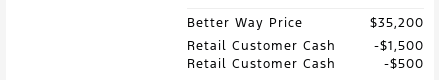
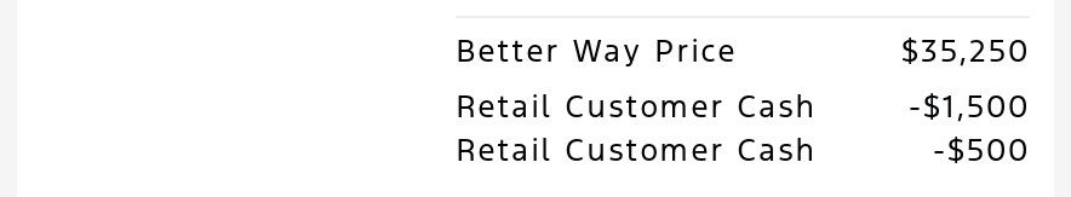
- $35,200
+ $35,250
